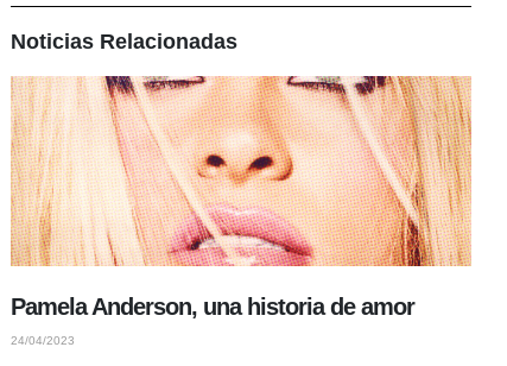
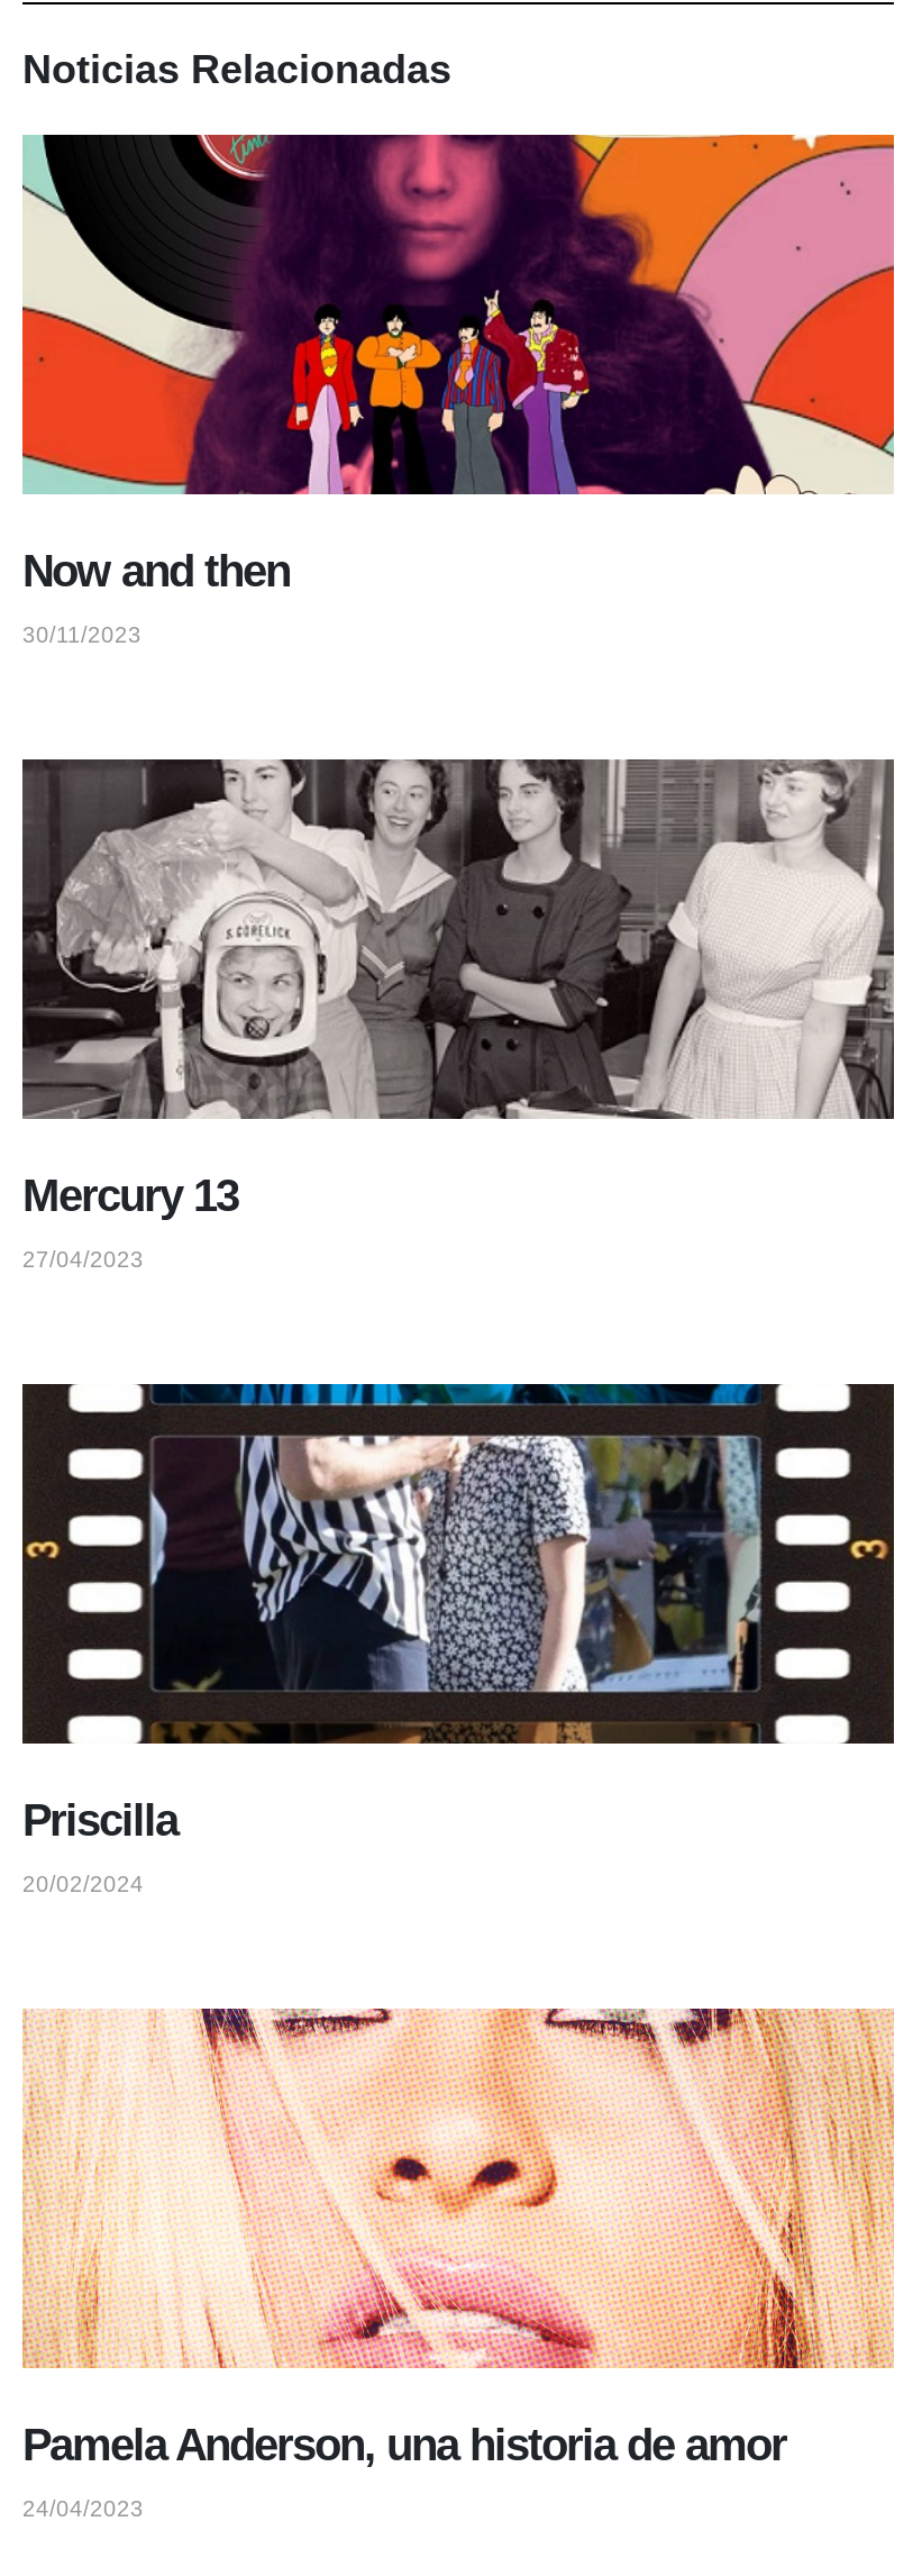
+ [image]
+ Now and then
+ 30/11/2023

+ [image]
+ Mercury 13
+ 27/04/2023

+ [image]
+ Priscilla
+ 20/02/2024
